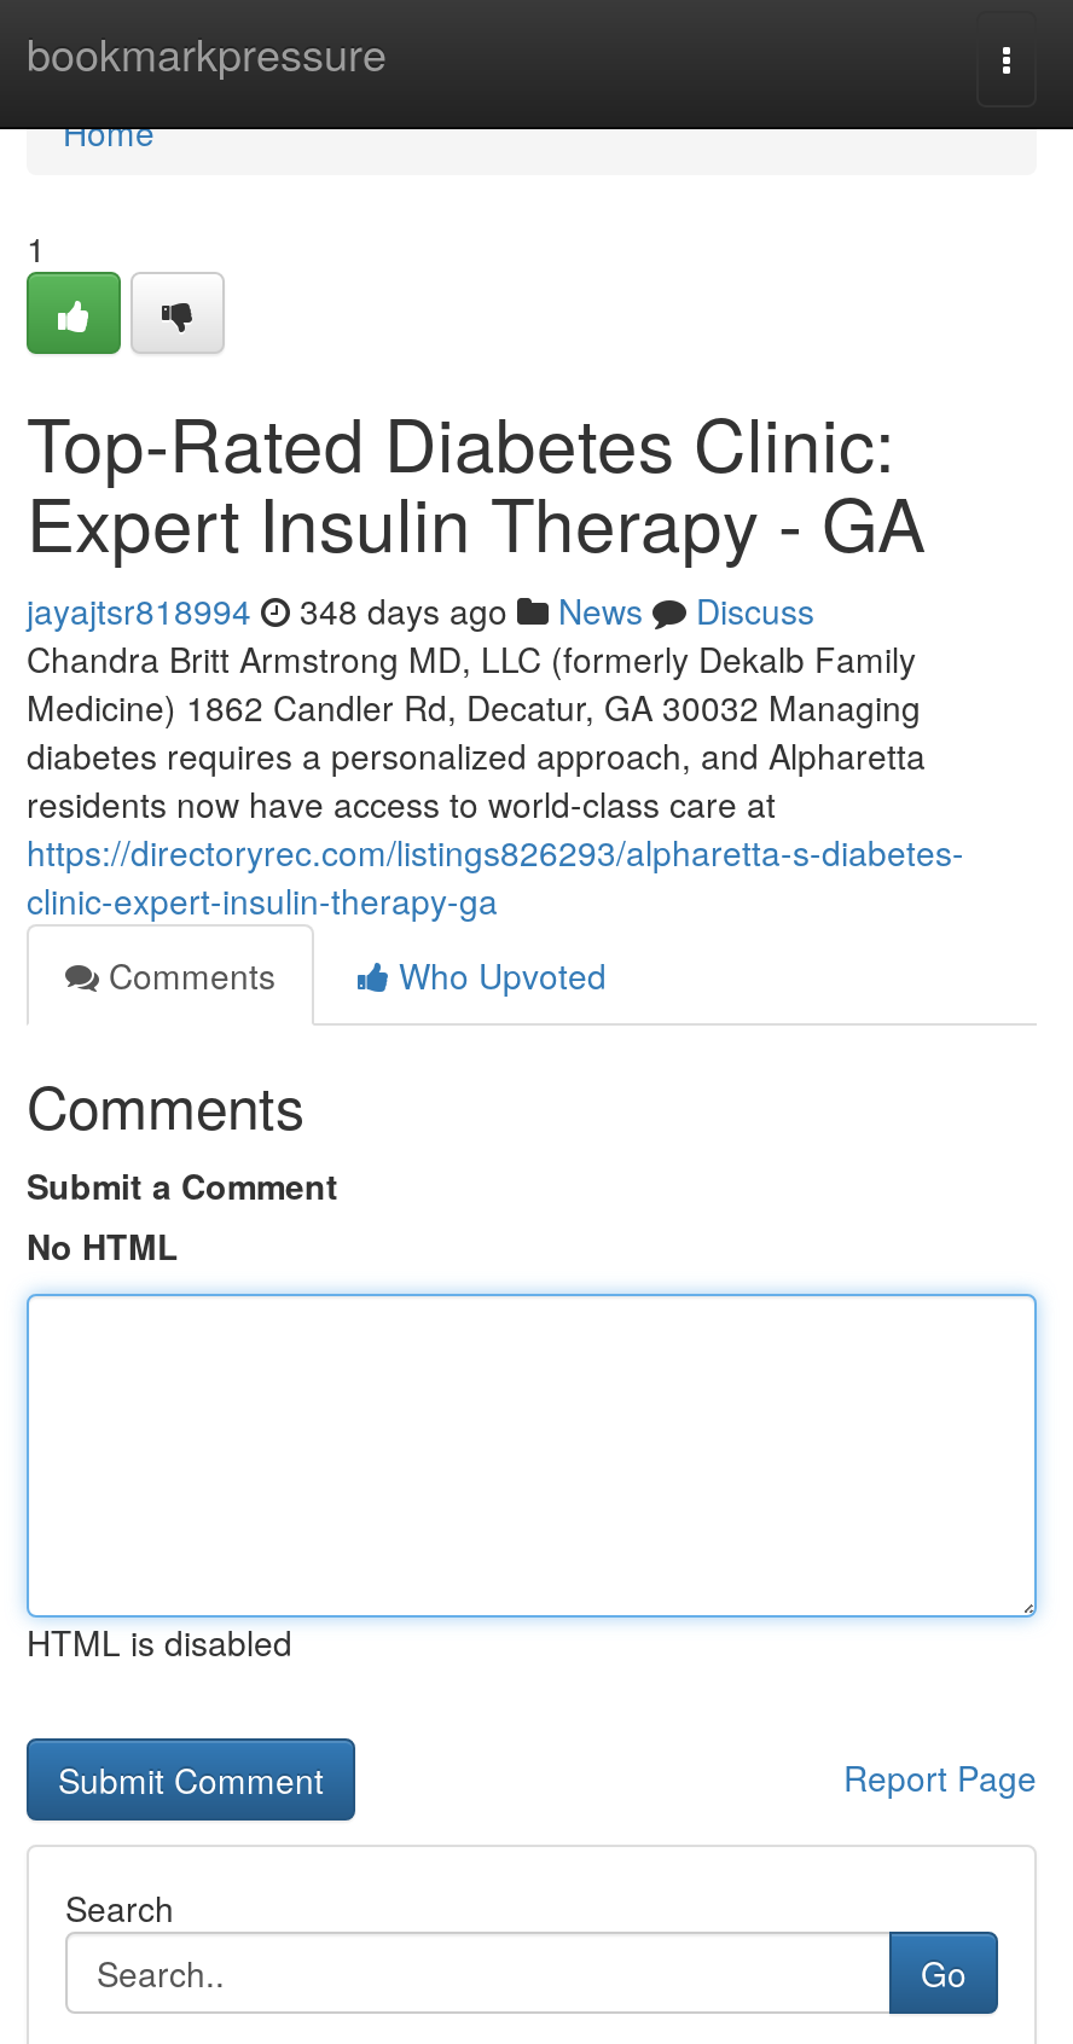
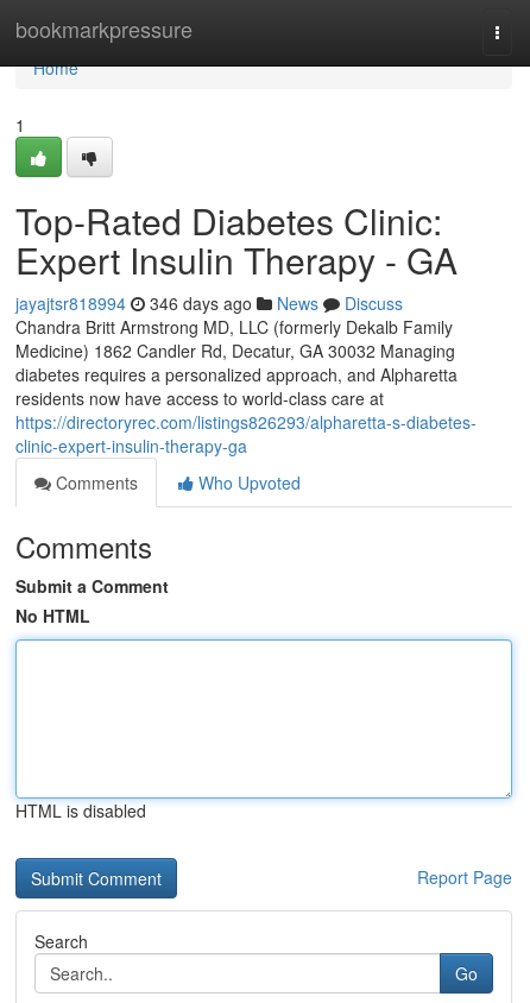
- jayajtsr818994 348 days ago News Discuss
+ jayajtsr818994 346 days ago News Discuss
